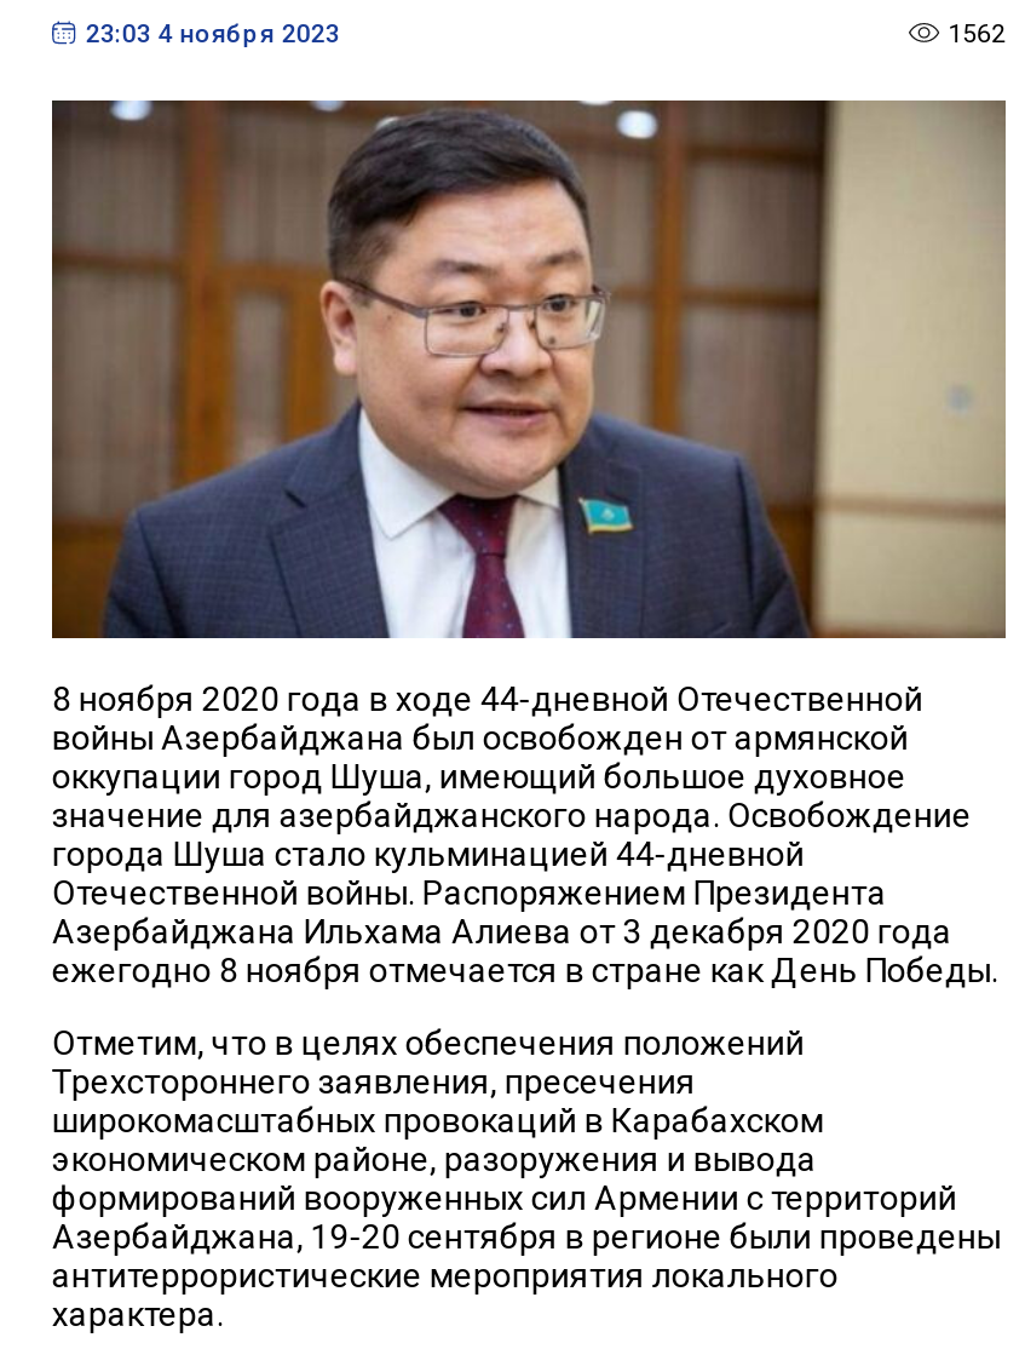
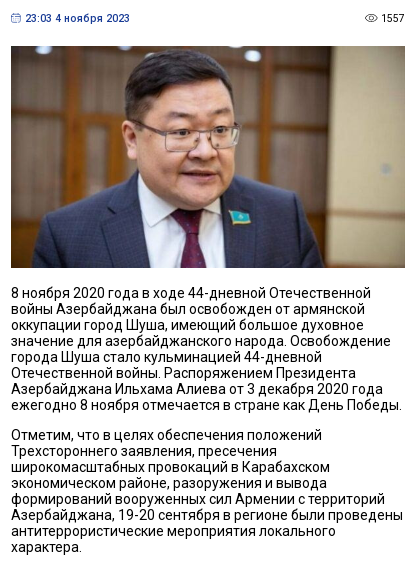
- 1562
+ 1557
